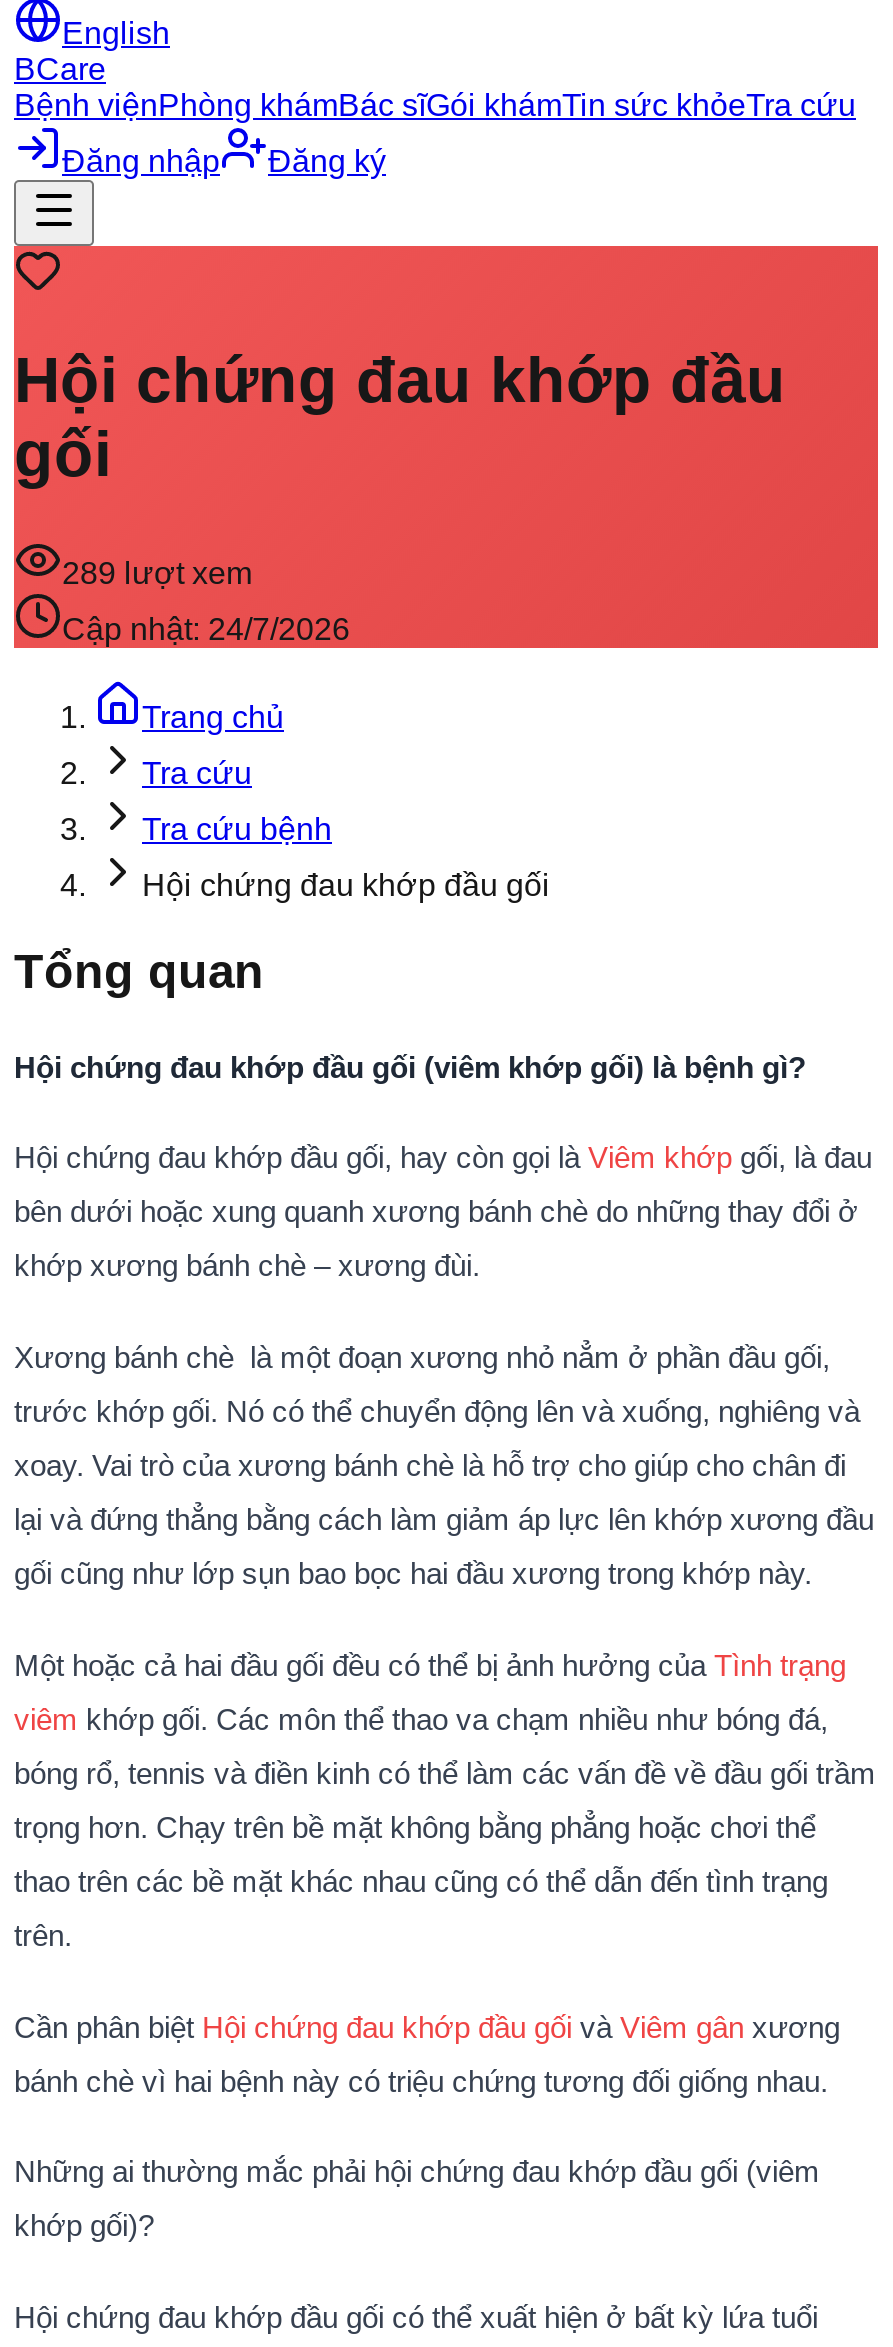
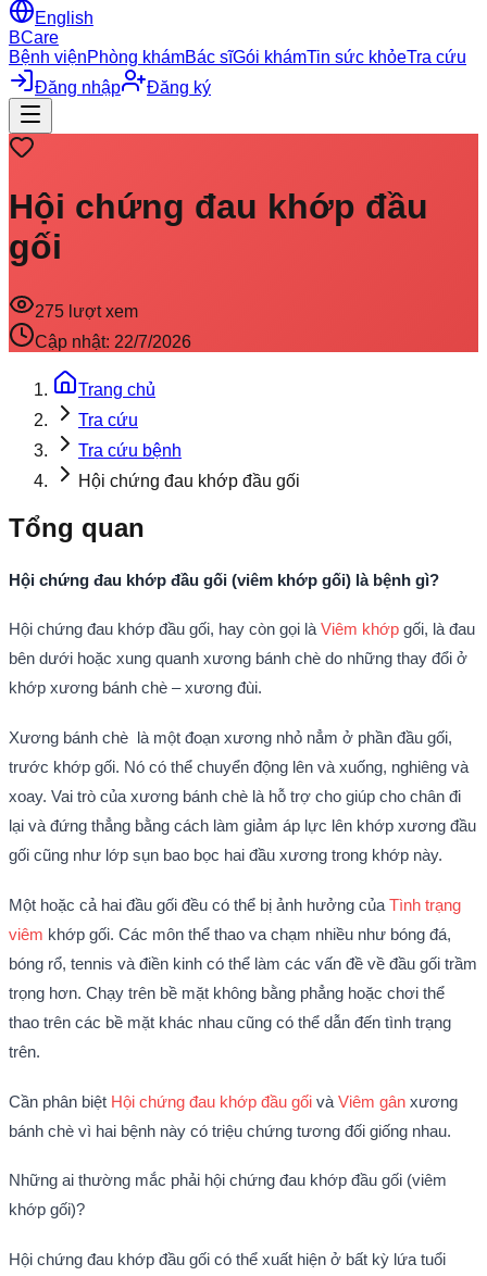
- 289 lượt xem
+ 275 lượt xem

- Cập nhật: 24/7/2026
+ Cập nhật: 22/7/2026
